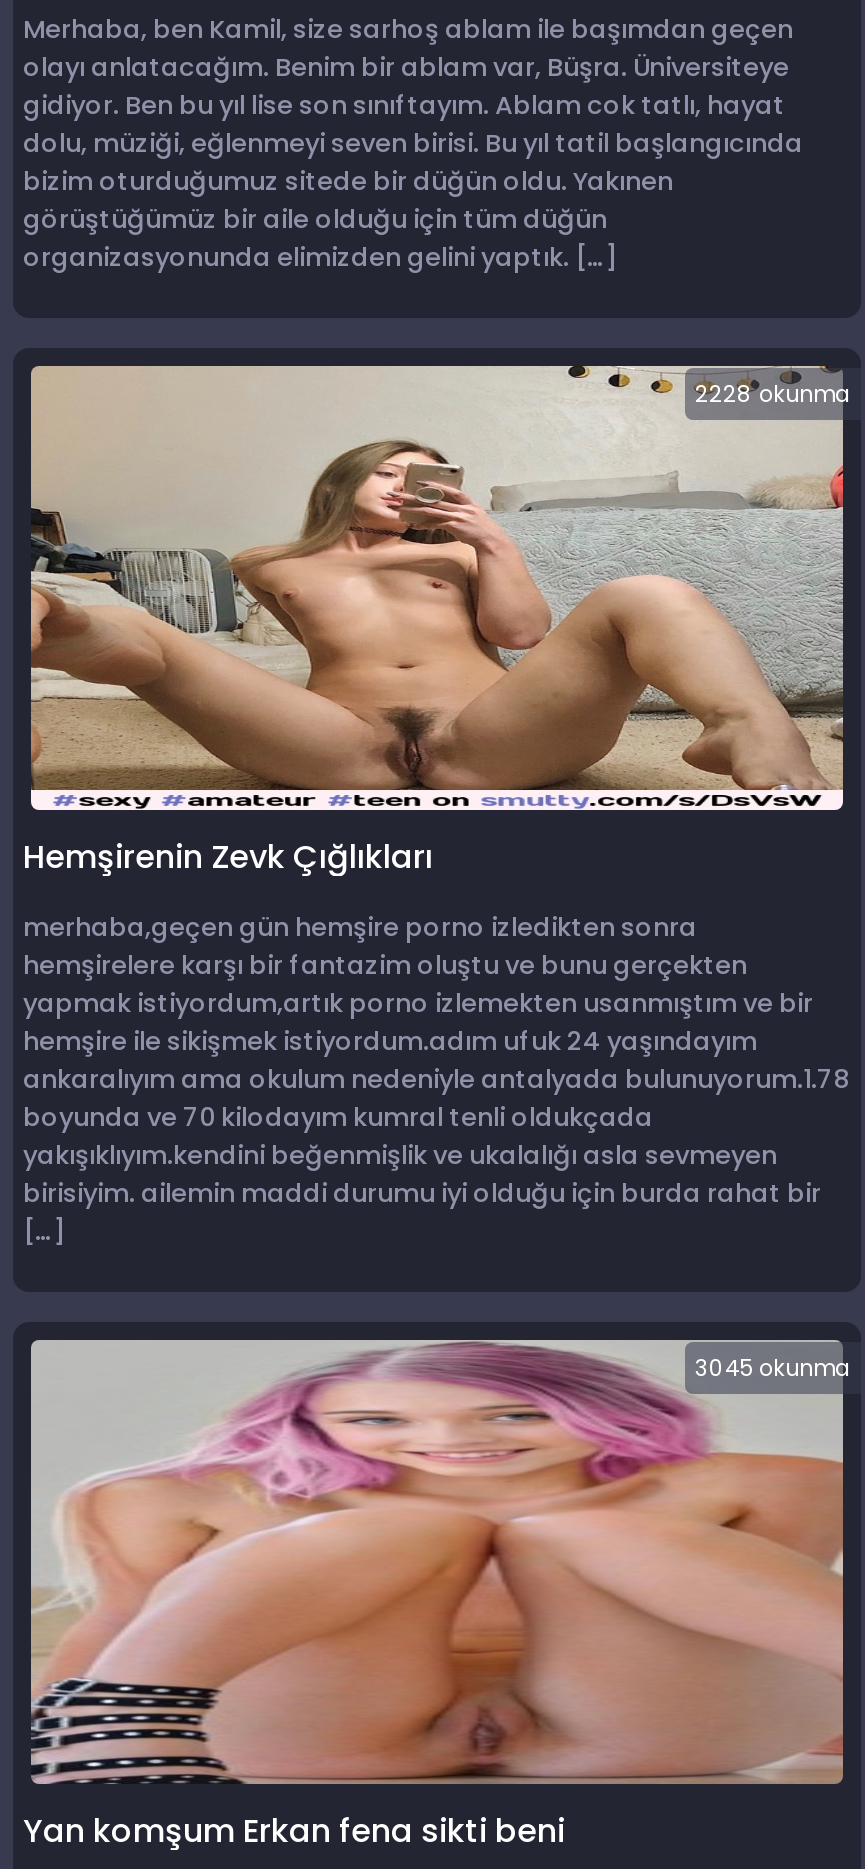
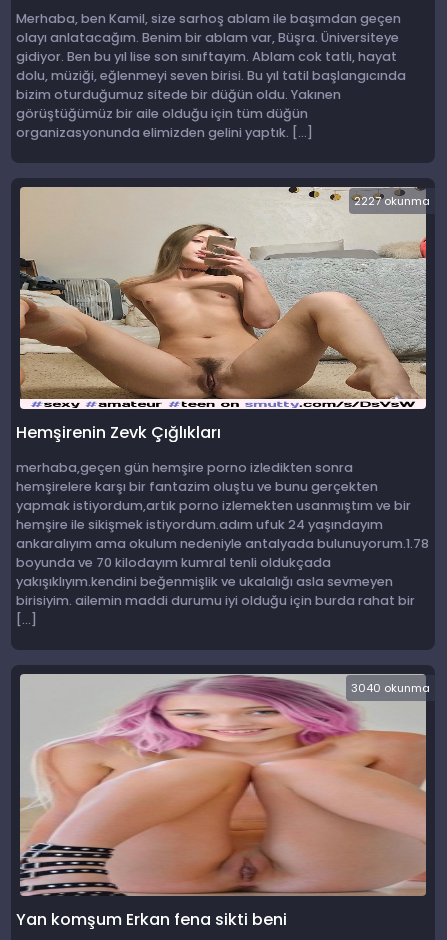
- 2228 okunma
+ 2227 okunma

- 3045 okunma
+ 3040 okunma
